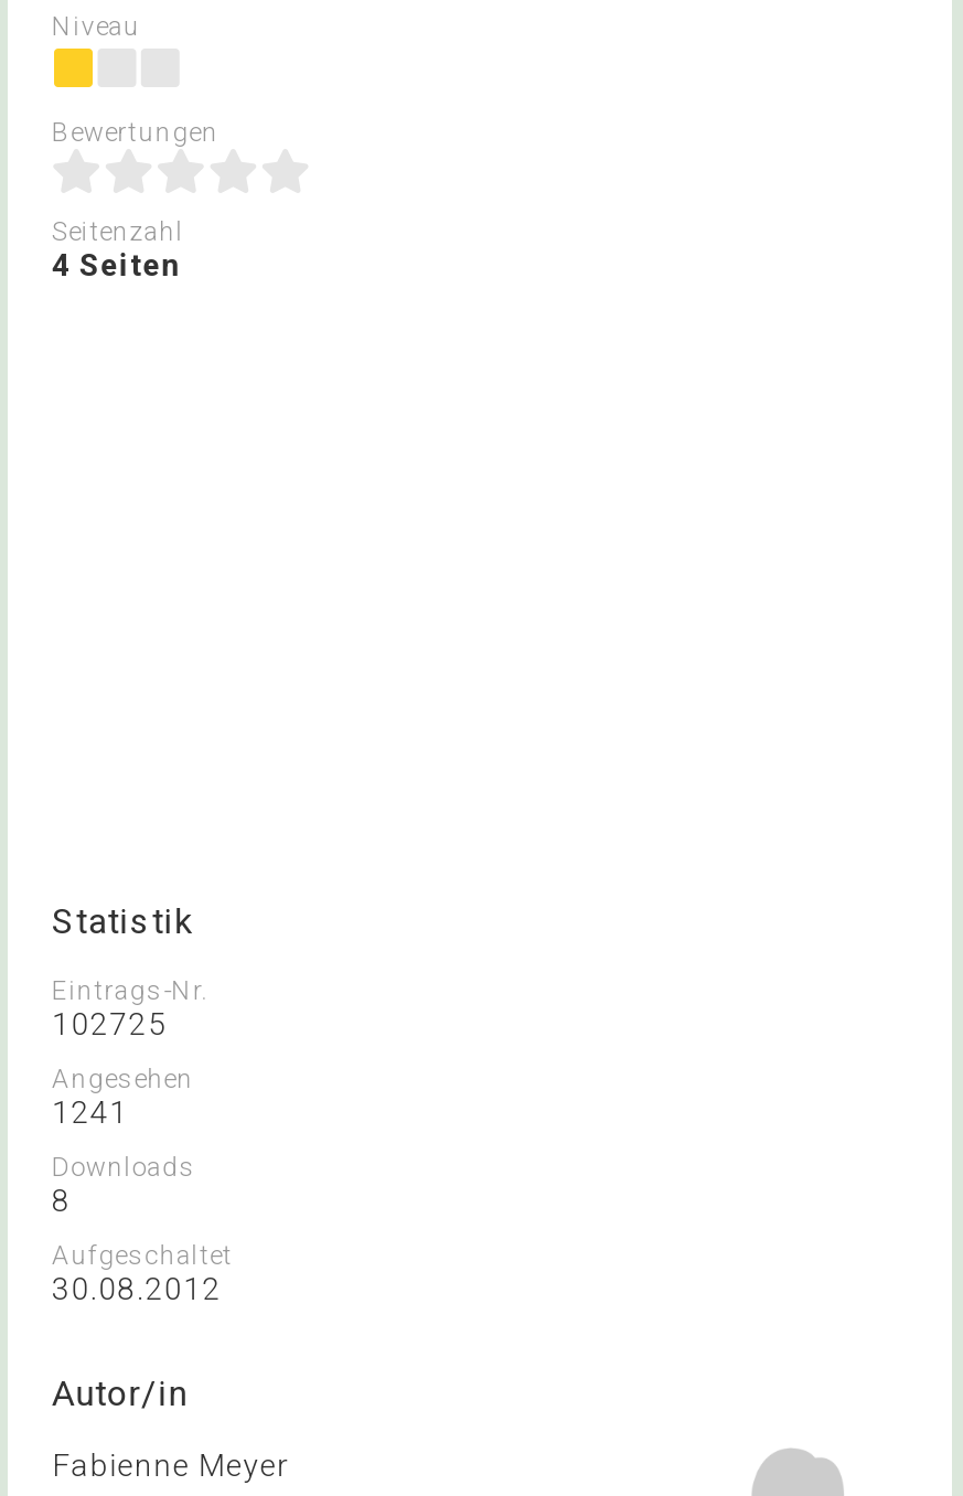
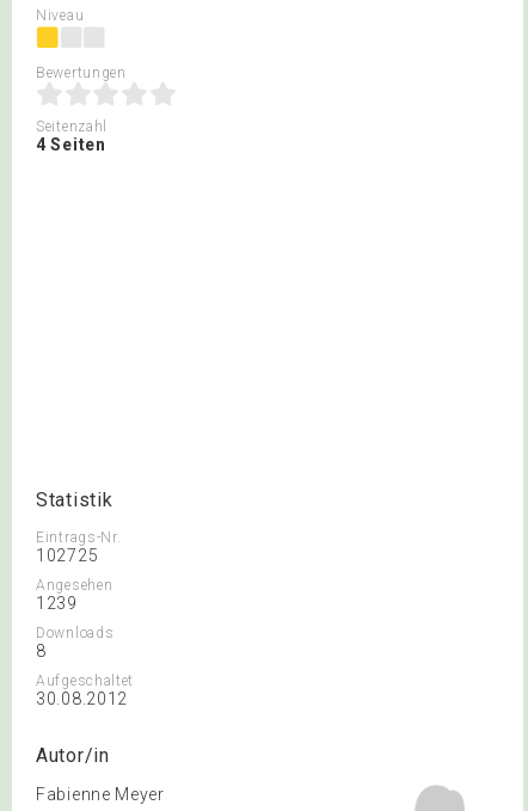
- 1241
+ 1239
